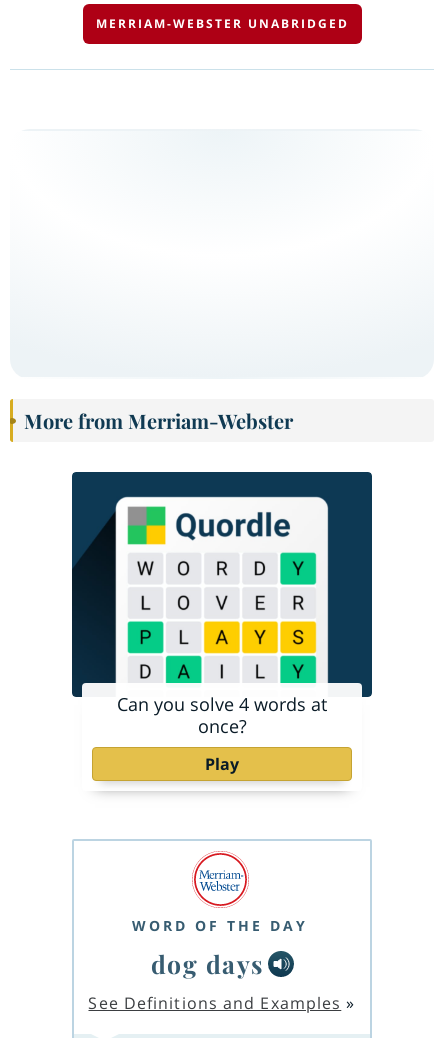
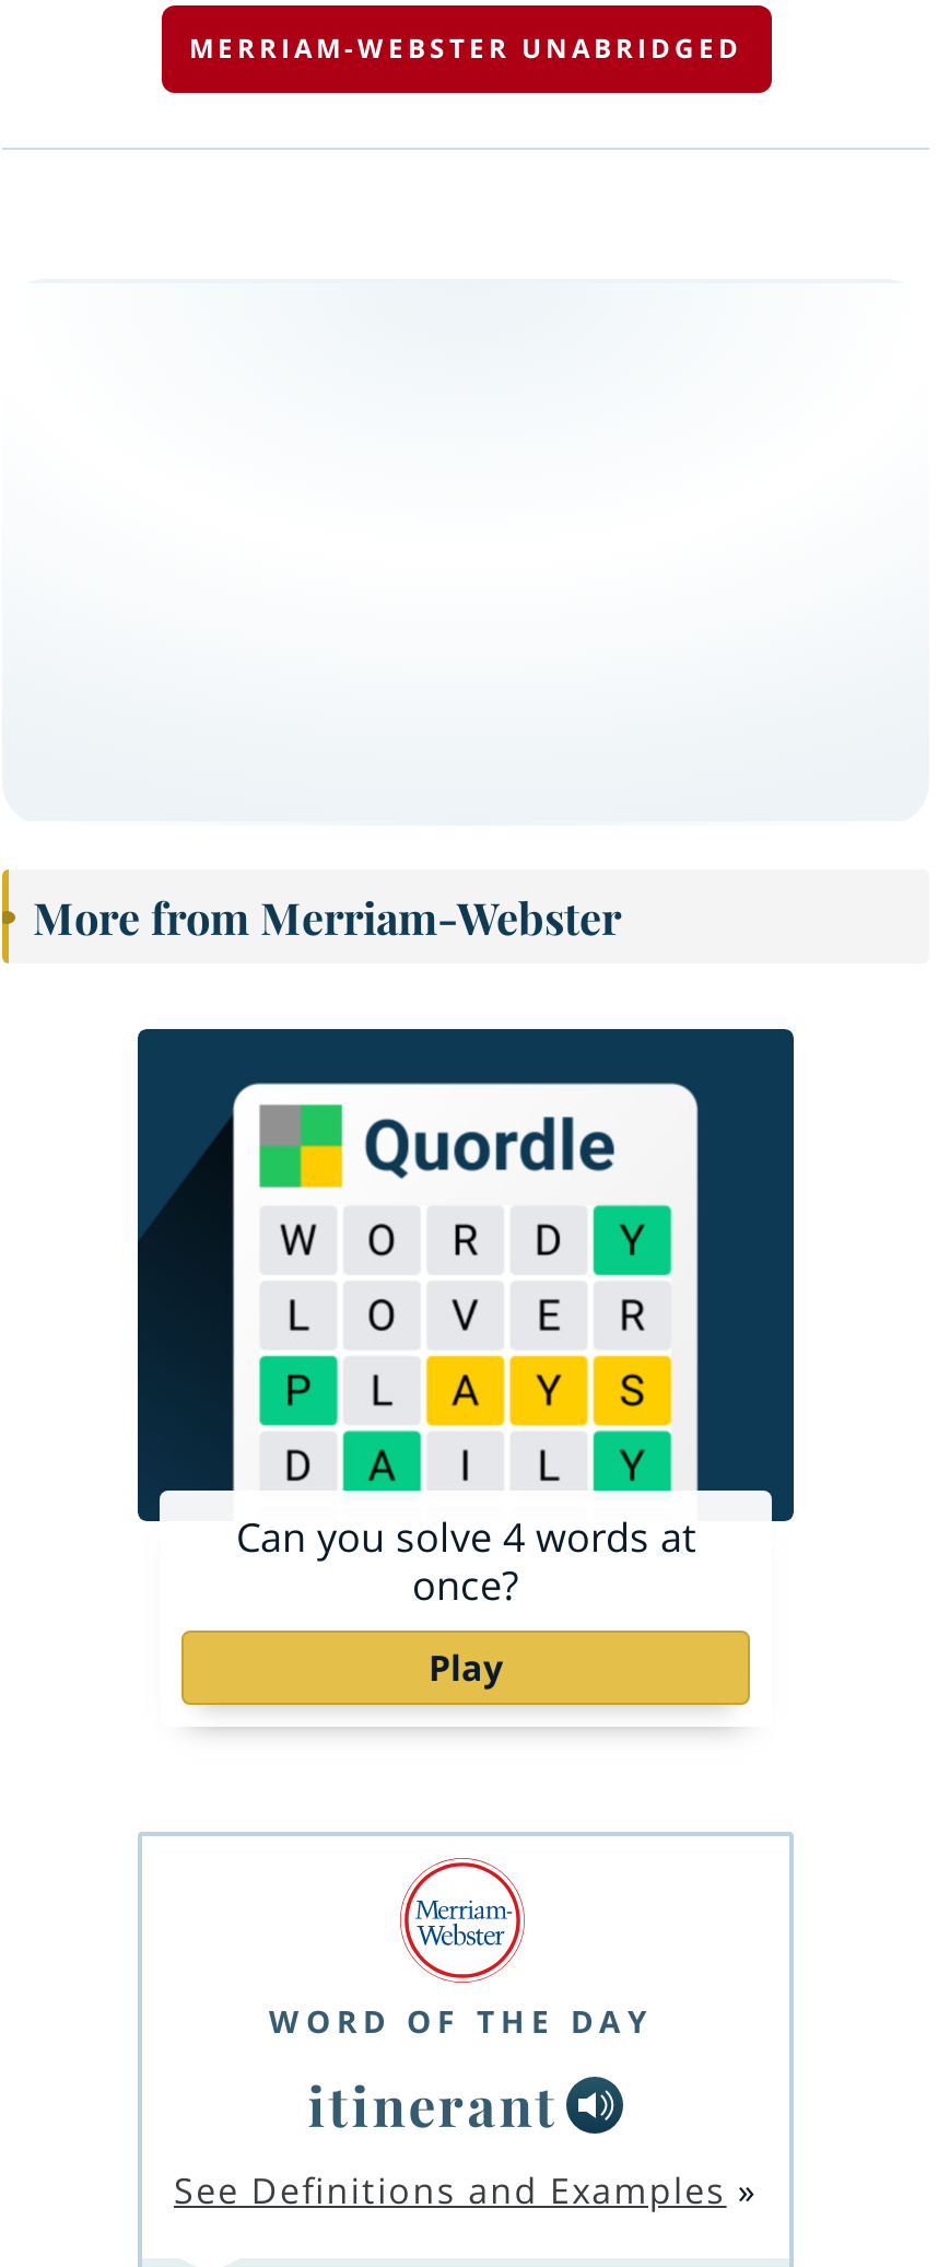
- dog days
+ itinerant
